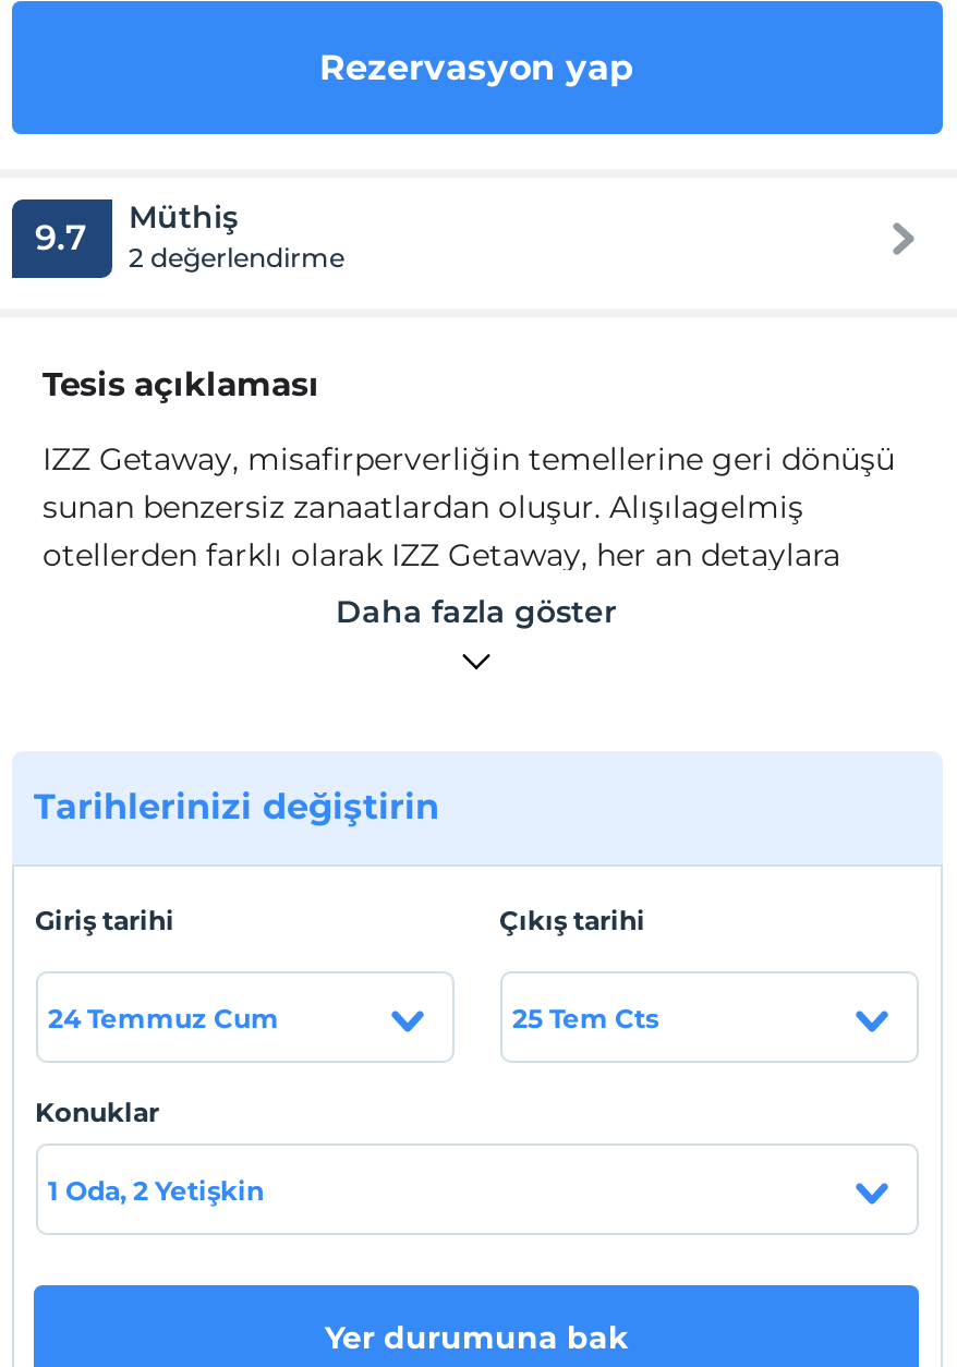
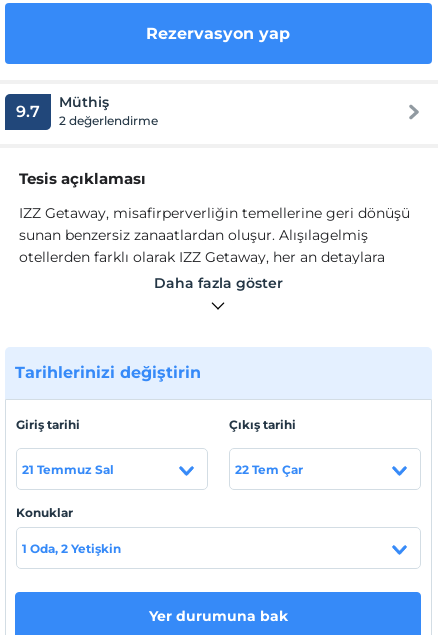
- 24 Temmuz Cum
+ 21 Temmuz Sal

- 25 Tem Cts
+ 22 Tem Çar
